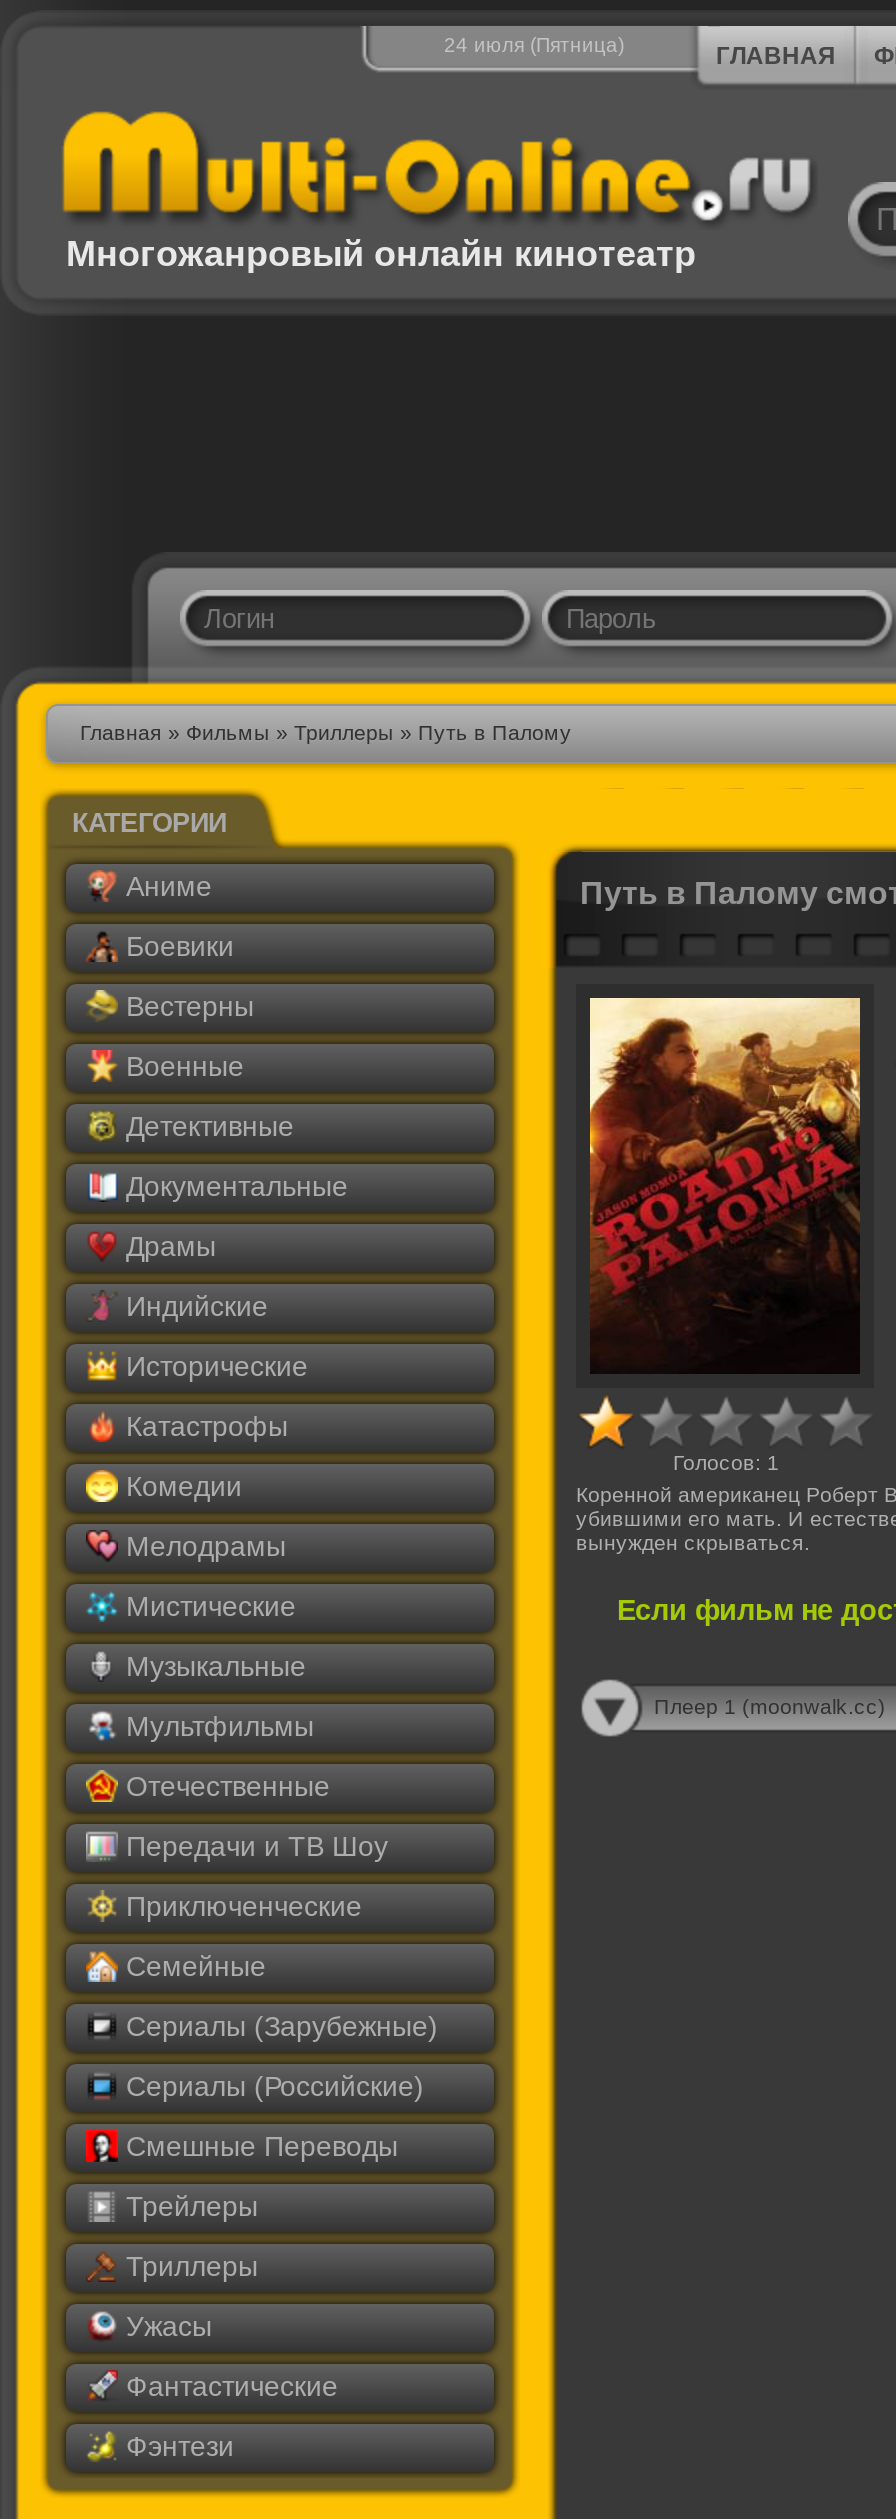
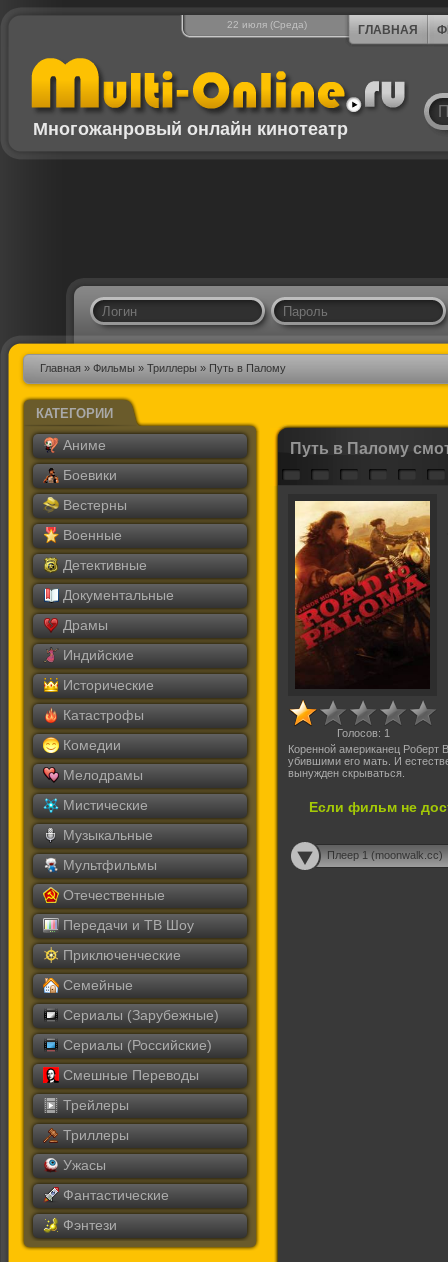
- 24 июля (Пятница)
+ 22 июля (Среда)
